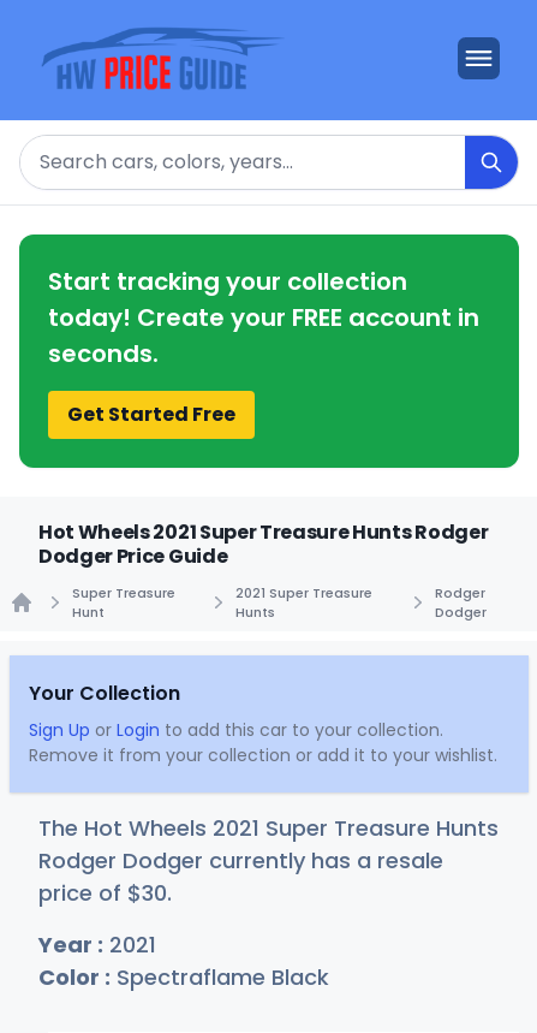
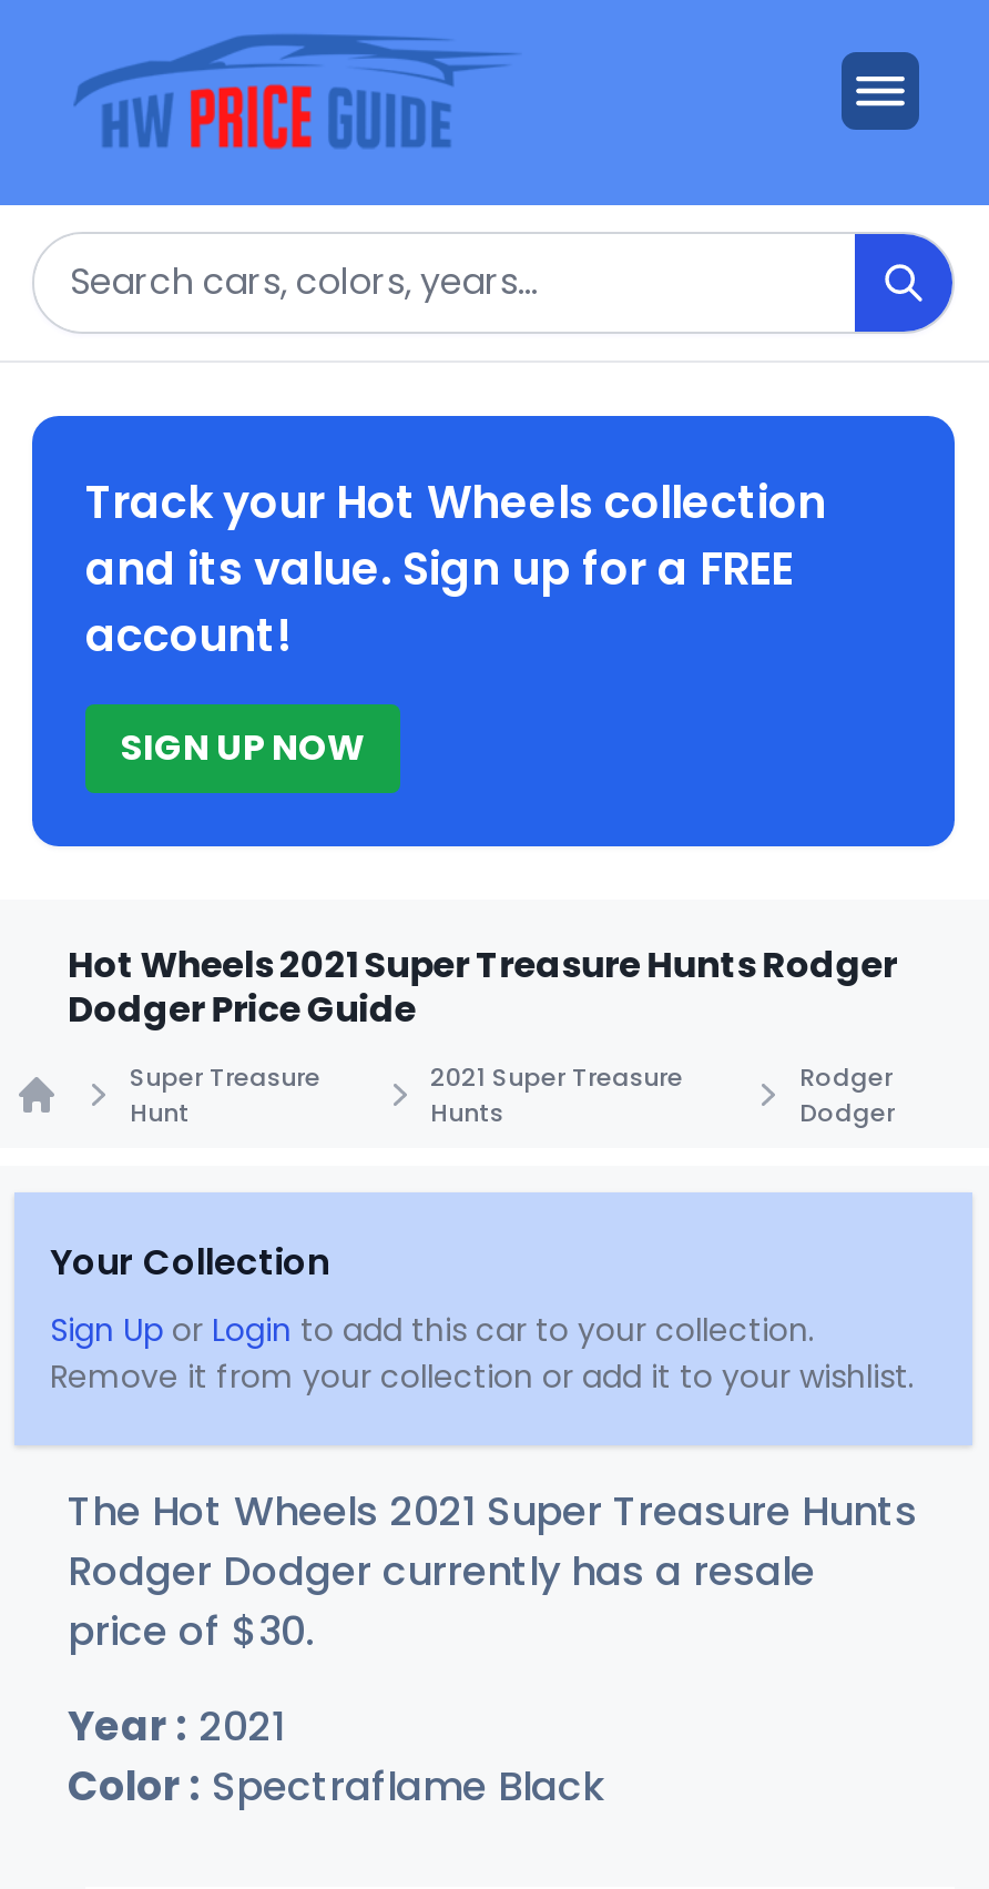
- [image]
- Start tracking your collection
- today! Create your FREE account in
- seconds.
+ [image]
+ Track your Hot Wheels collection
+ and its value. Sign up for a FREE
+ account!

- Get Started Free
+ SIGN UP NOW
